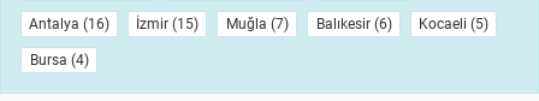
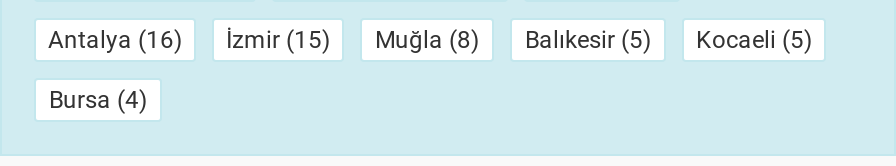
- Muğla (7)
+ Muğla (8)

- Balıkesir (6)
+ Balıkesir (5)
